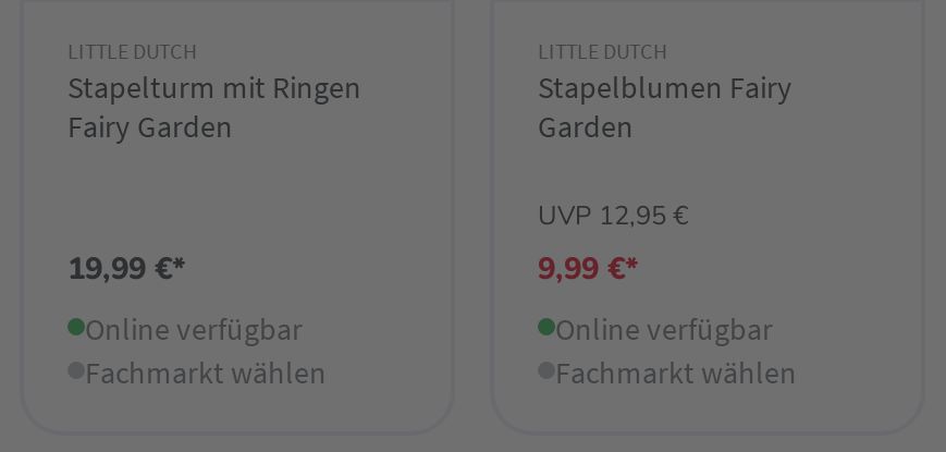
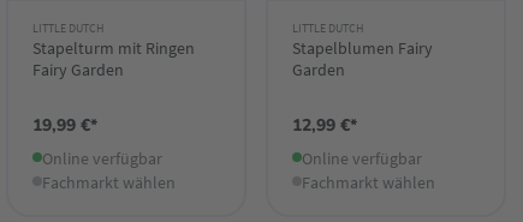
- UVP 12,95 €
- 9,99 €*
+ 12,99 €*
